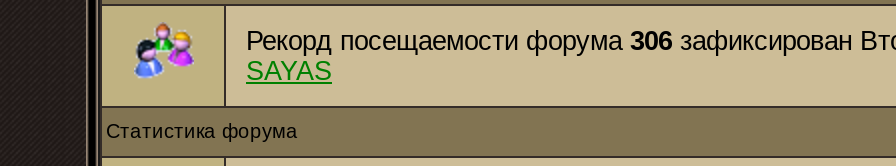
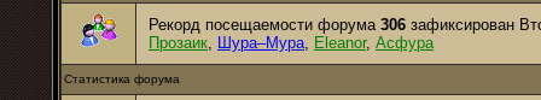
- SAYAS
+ Прозаик, Шура–Мура, Eleanor, Асфура
